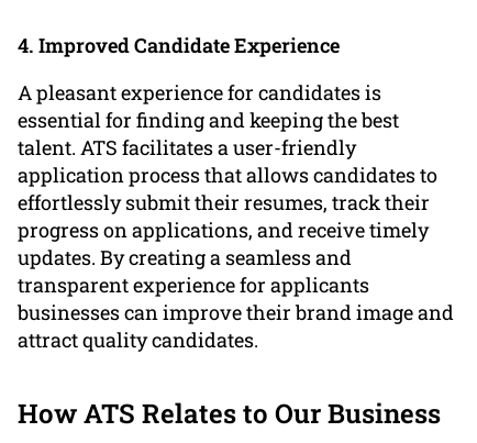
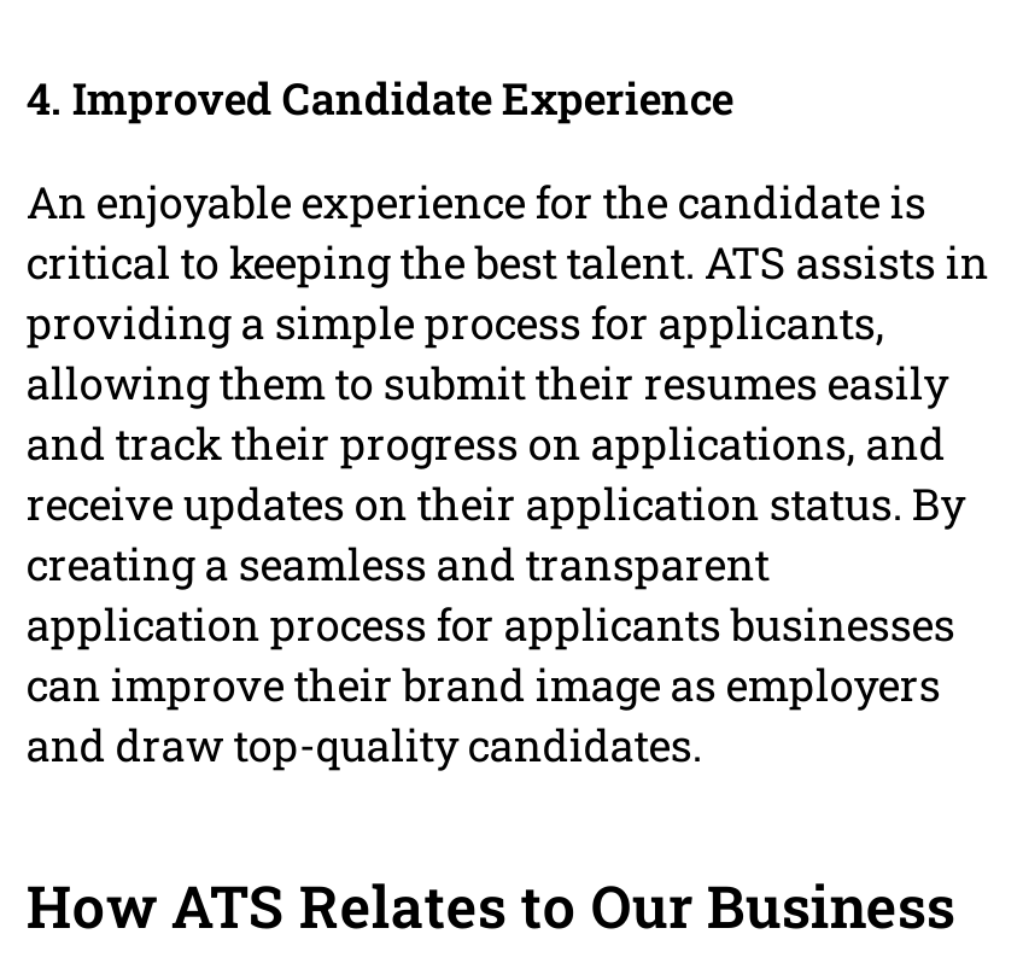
- A pleasant experience for candidates is
- essential for finding and keeping the best
- talent. ATS facilitates a user-friendly
- application process that allows candidates to
- effortlessly submit their resumes, track their
- progress on applications, and receive timely
- updates. By creating a seamless and
- transparent experience for applicants
- businesses can improve their brand image and
- attract quality candidates.
+ An enjoyable experience for the candidate is
+ critical to keeping the best talent. ATS assists in
+ providing a simple process for applicants,
+ allowing them to submit their resumes easily
+ and track their progress on applications, and
+ receive updates on their application status. By
+ creating a seamless and transparent
+ application process for applicants businesses
+ can improve their brand image as employers
+ and draw top-quality candidates.
